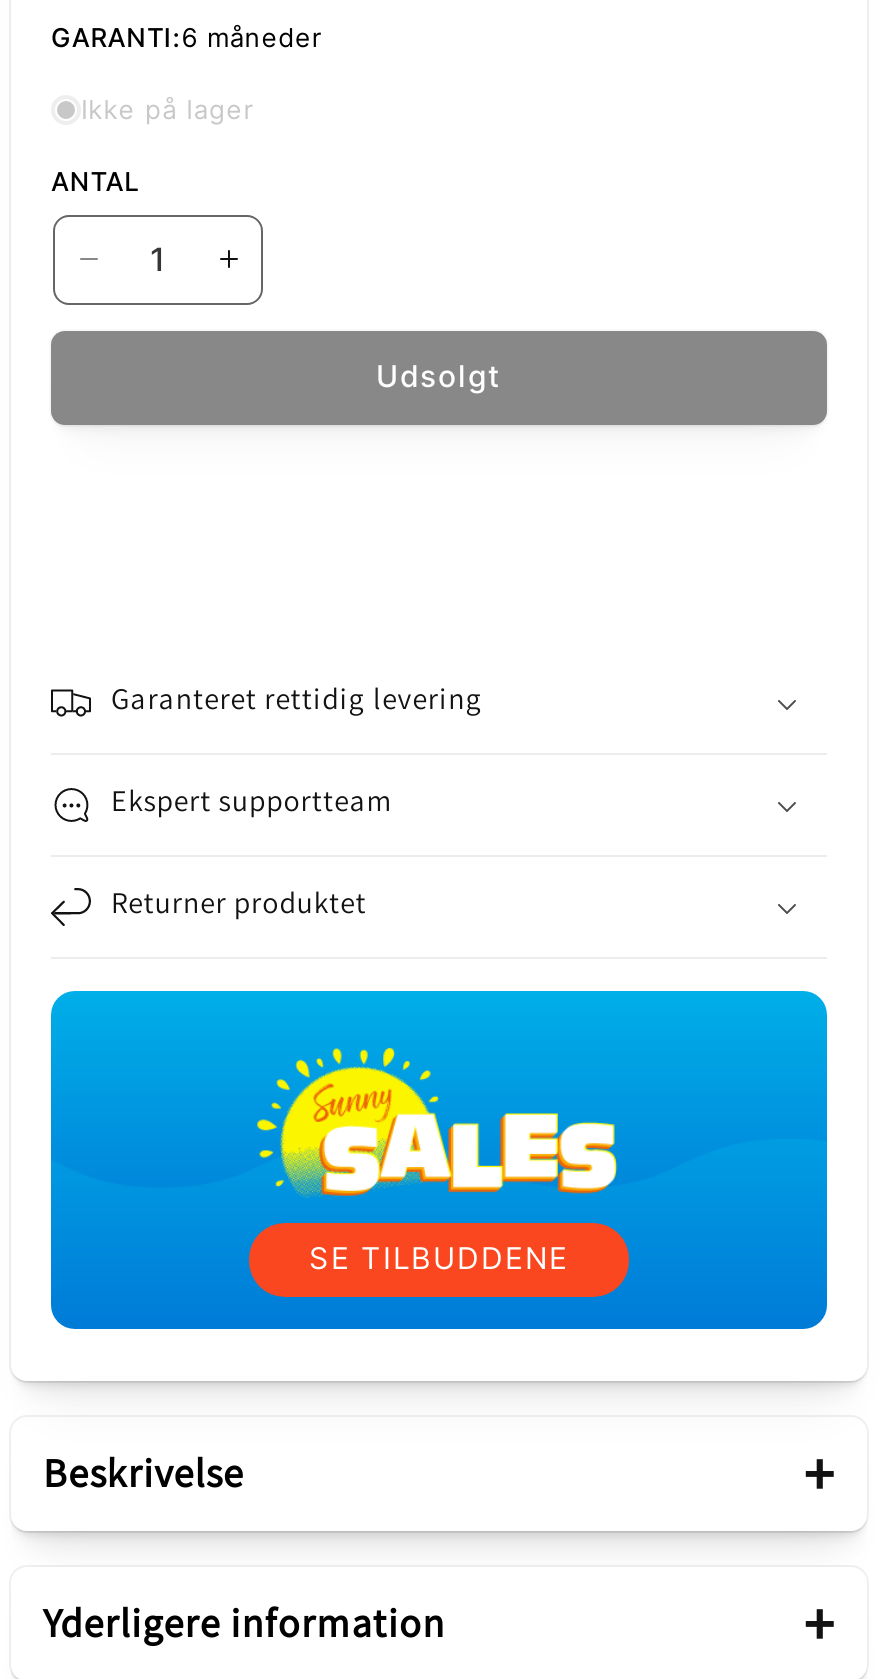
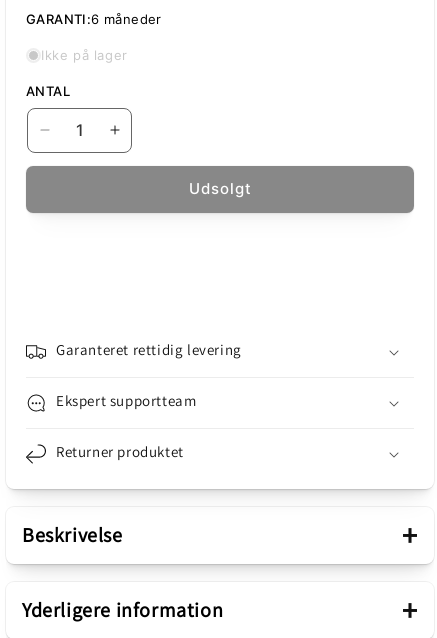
- [image]
- SE TILBUDDENE
